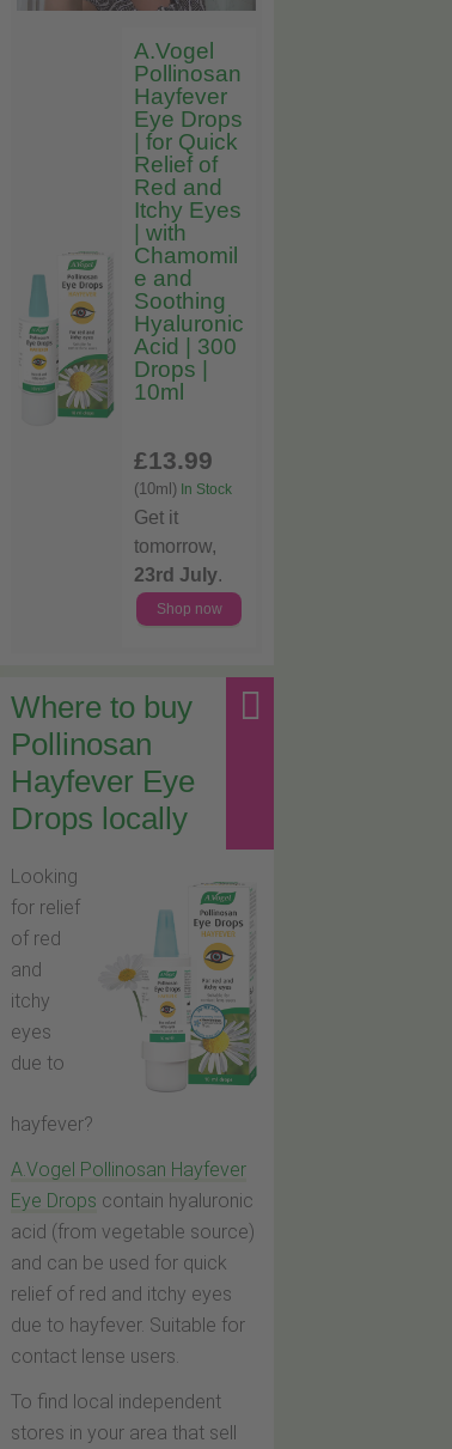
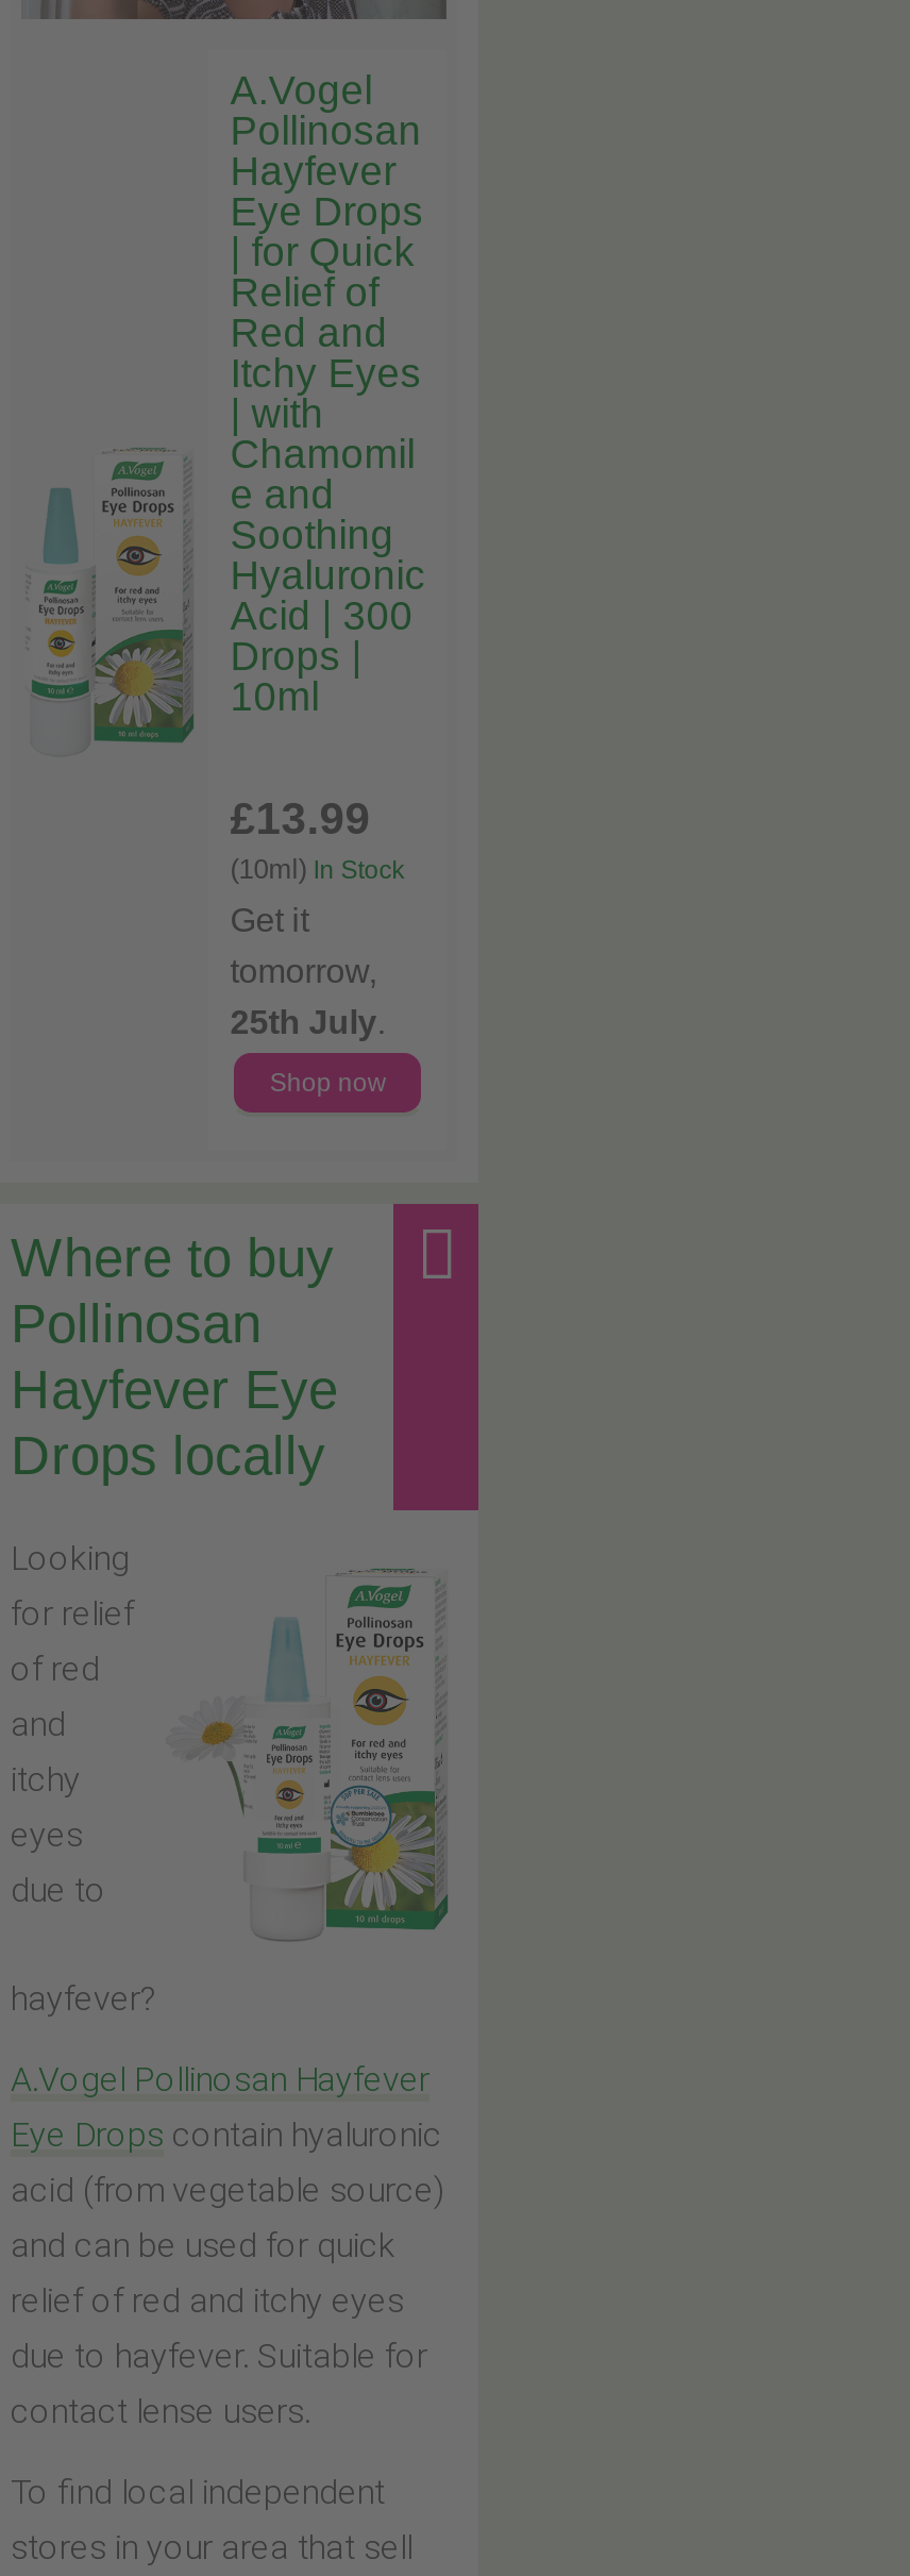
- 23rd July.
+ 25th July.
